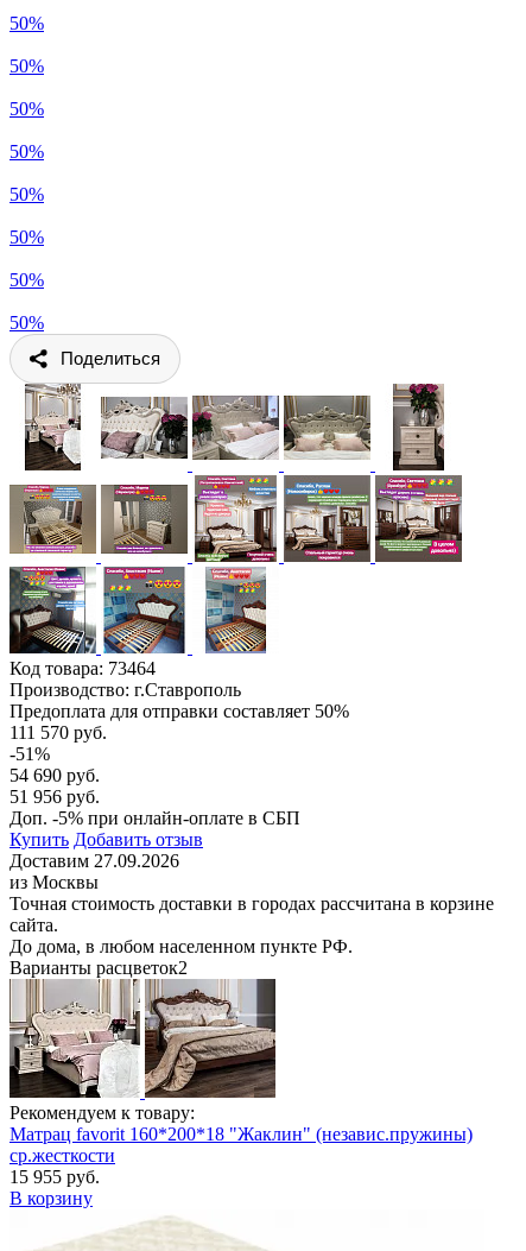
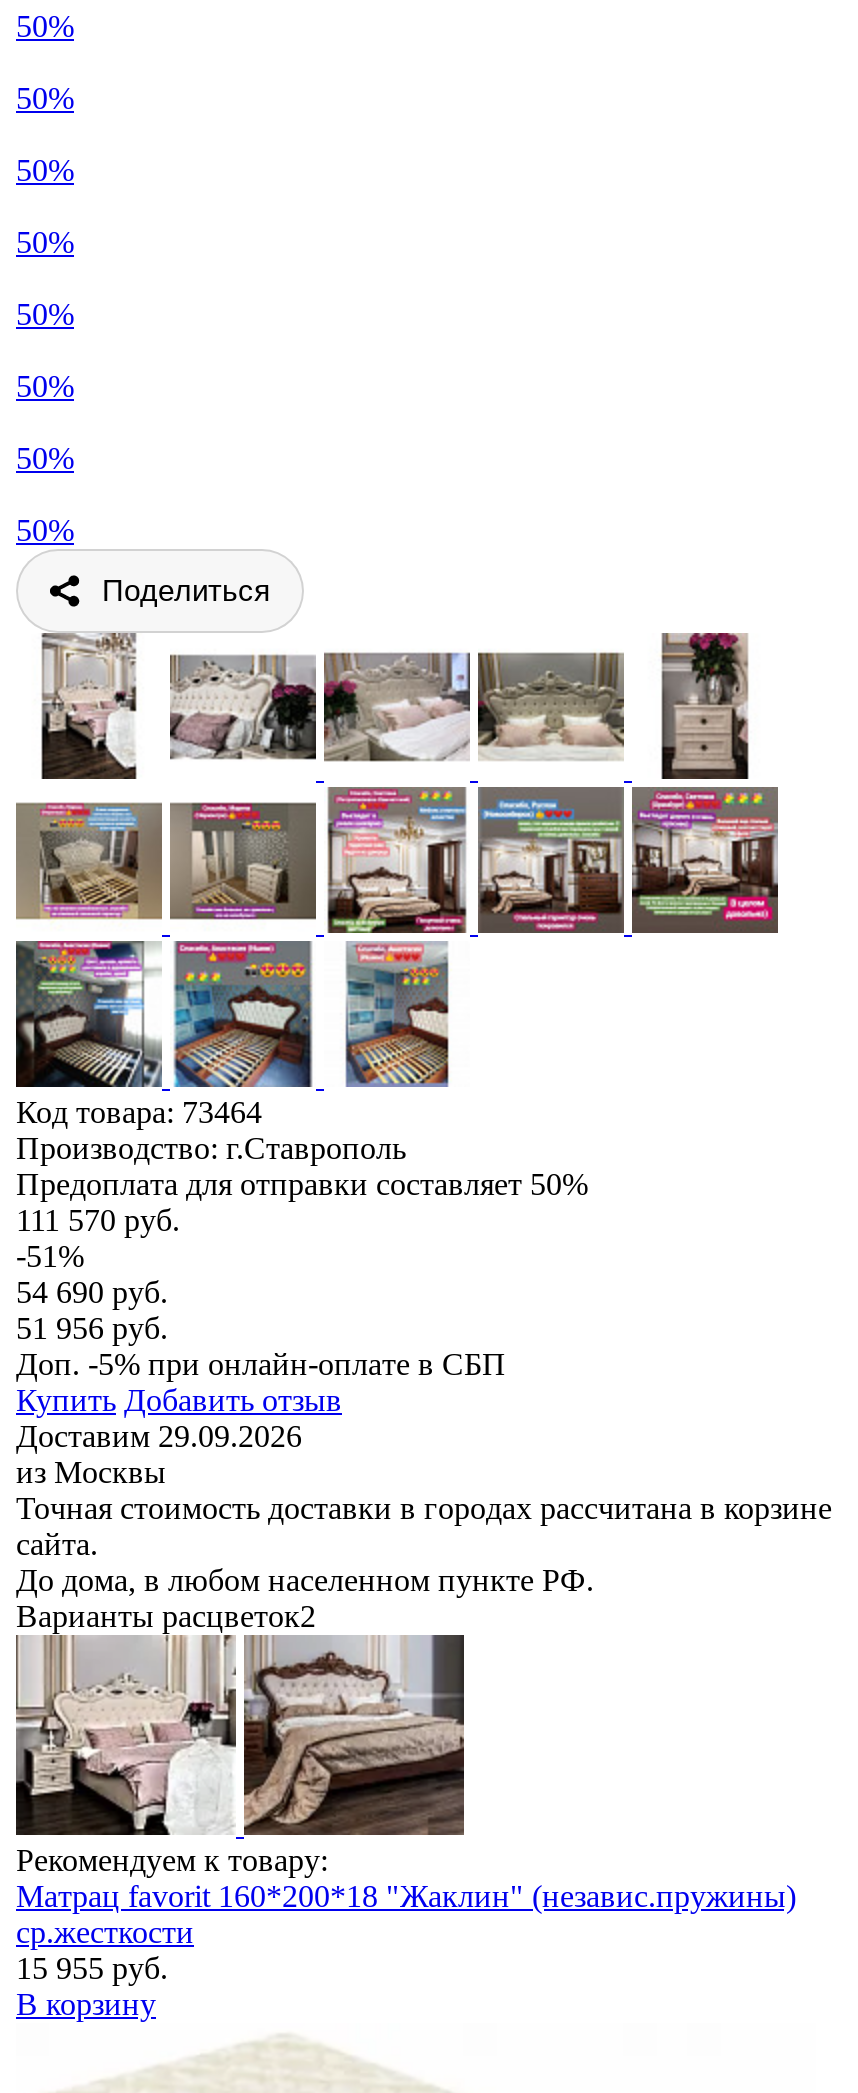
- Доставим 27.09.2026
+ Доставим 29.09.2026
